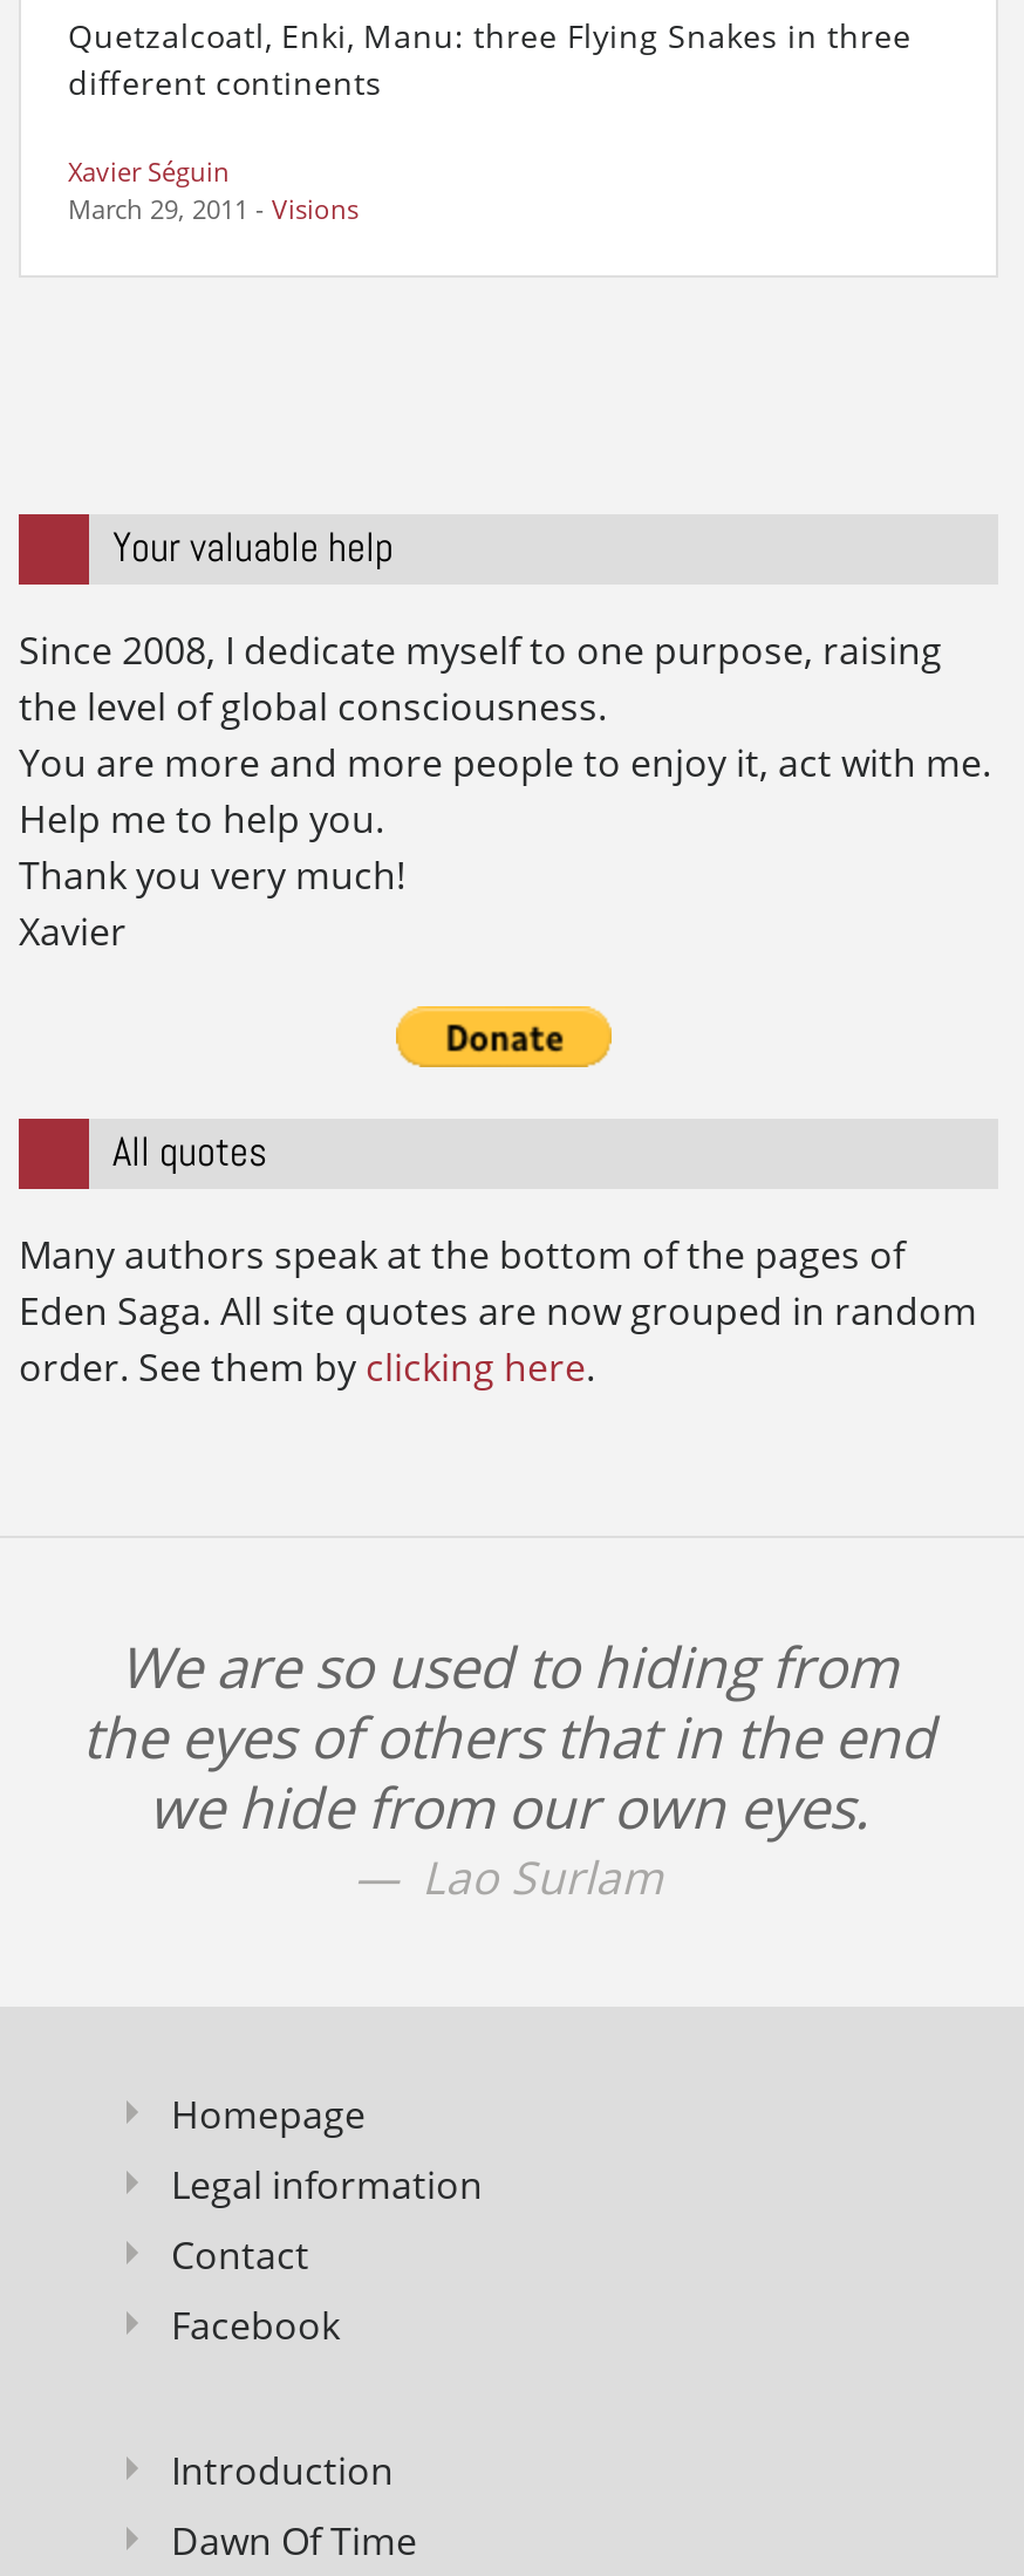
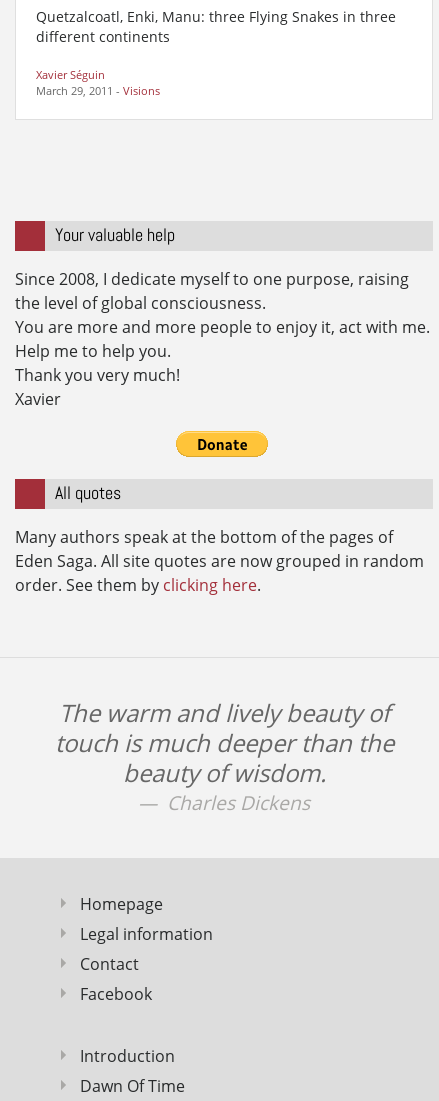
- We are so used to hiding from
- the eyes of others that in the end
- we hide from our own eyes.
- Lao Surlam
+ The warm and lively beauty of
+ touch is much deeper than the
+ beauty of wisdom.
+ Charles Dickens
